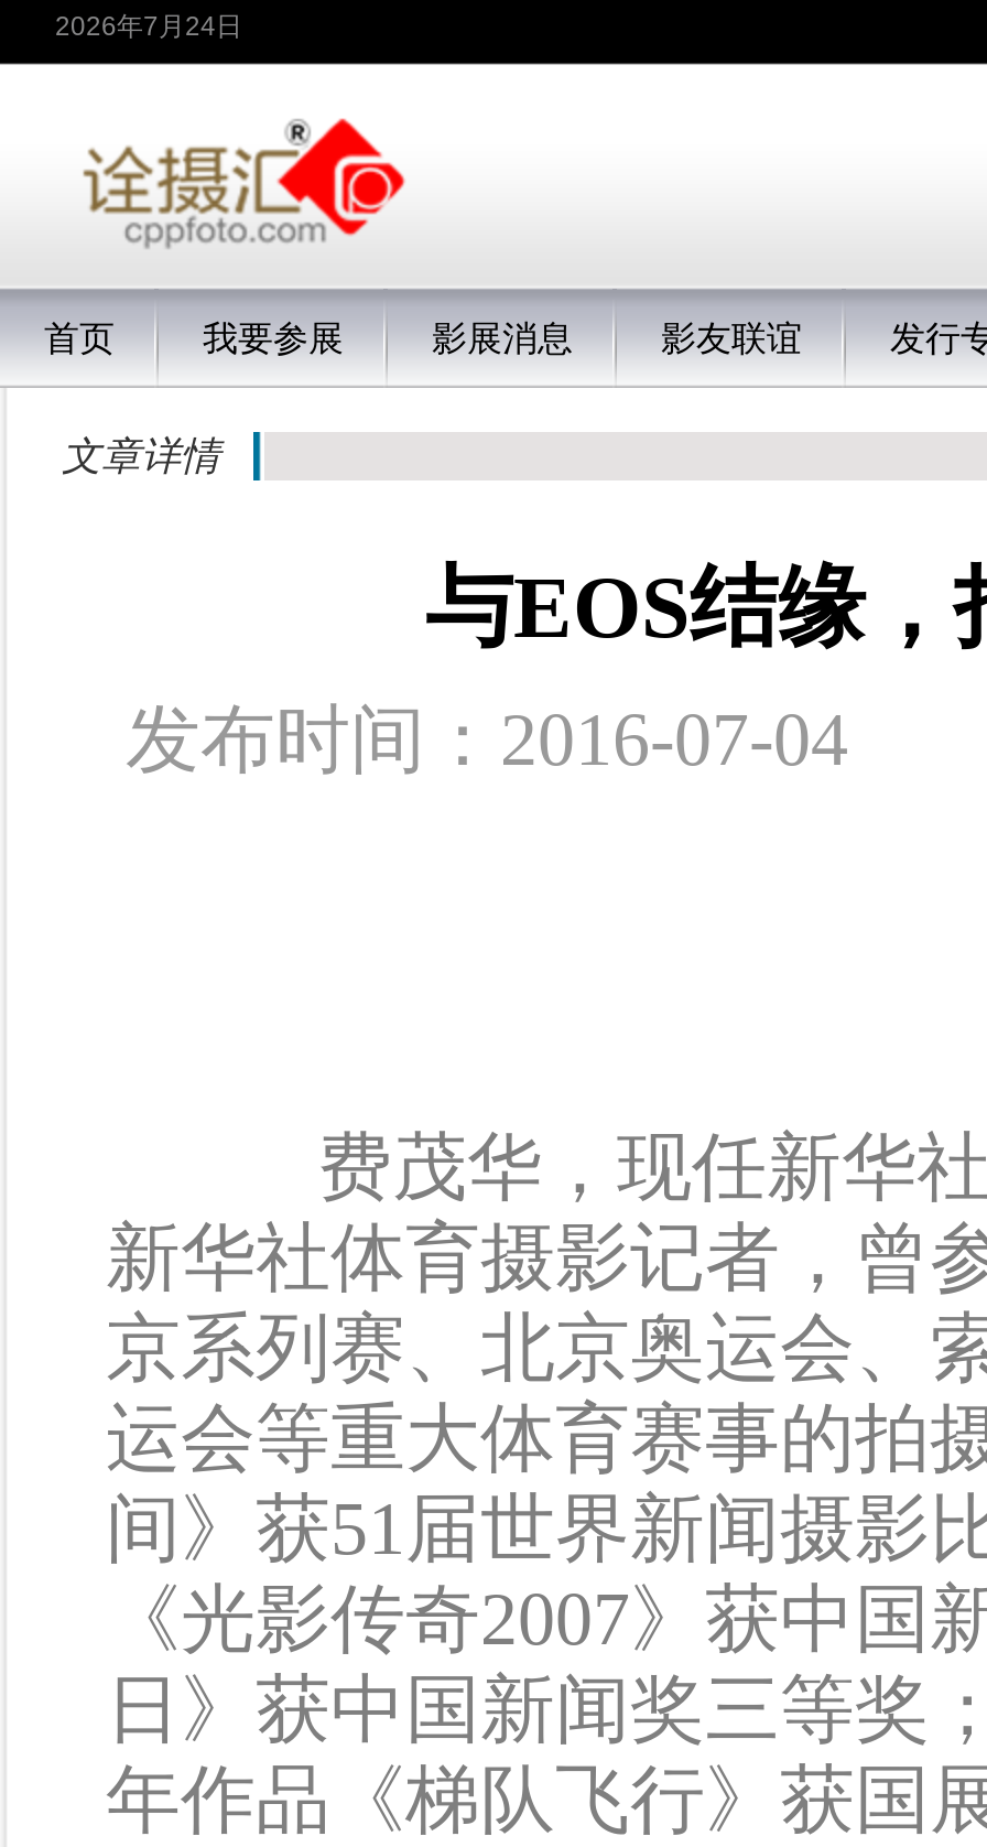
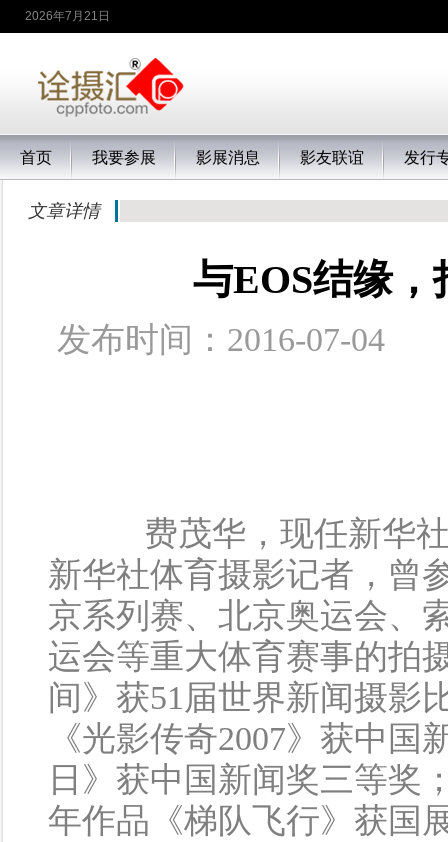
- 2026年7月24日
+ 2026年7月21日
